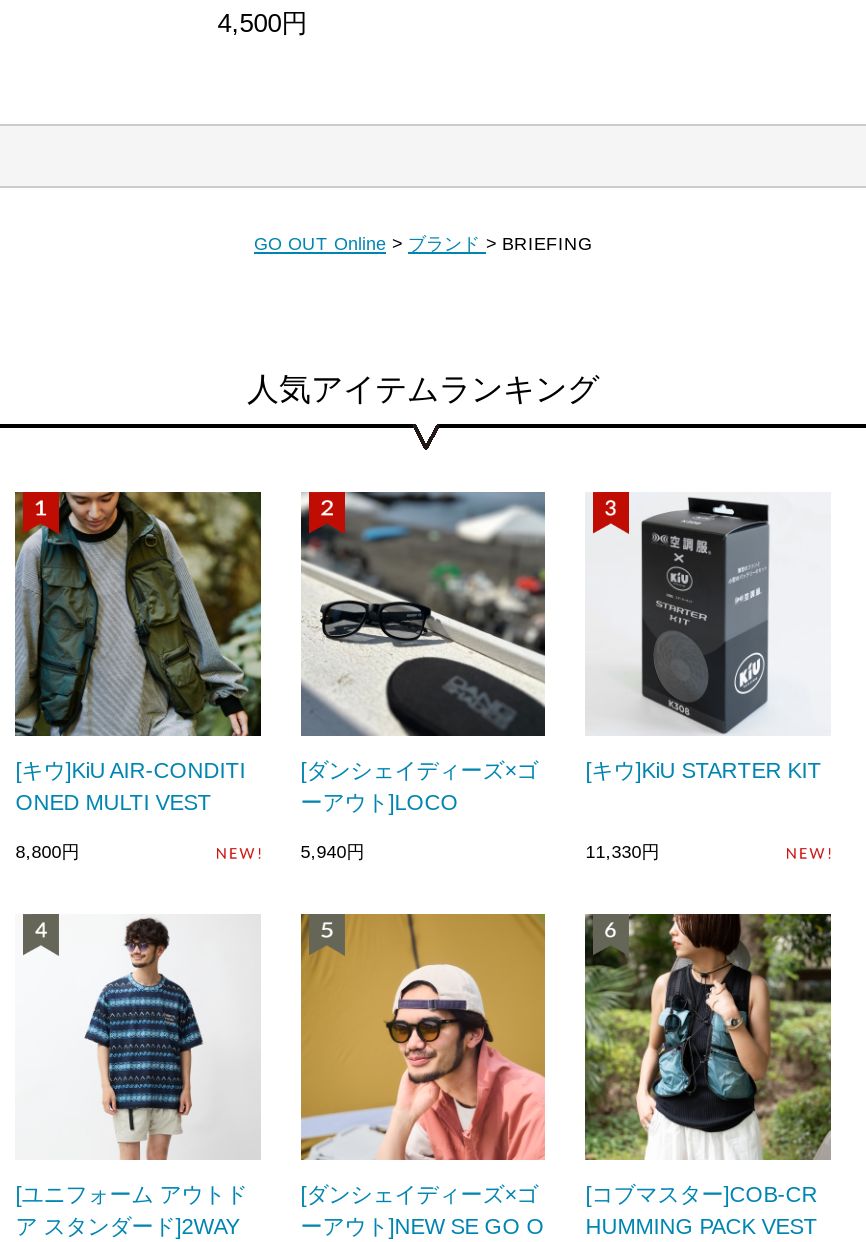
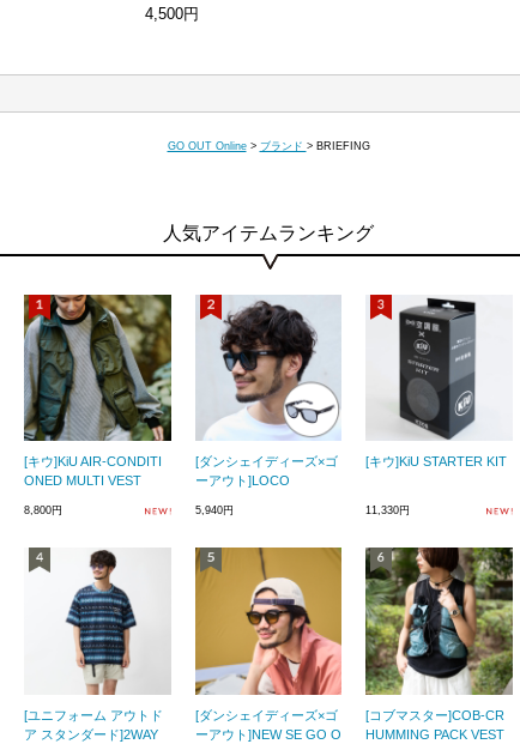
- [image]
+ [image]
